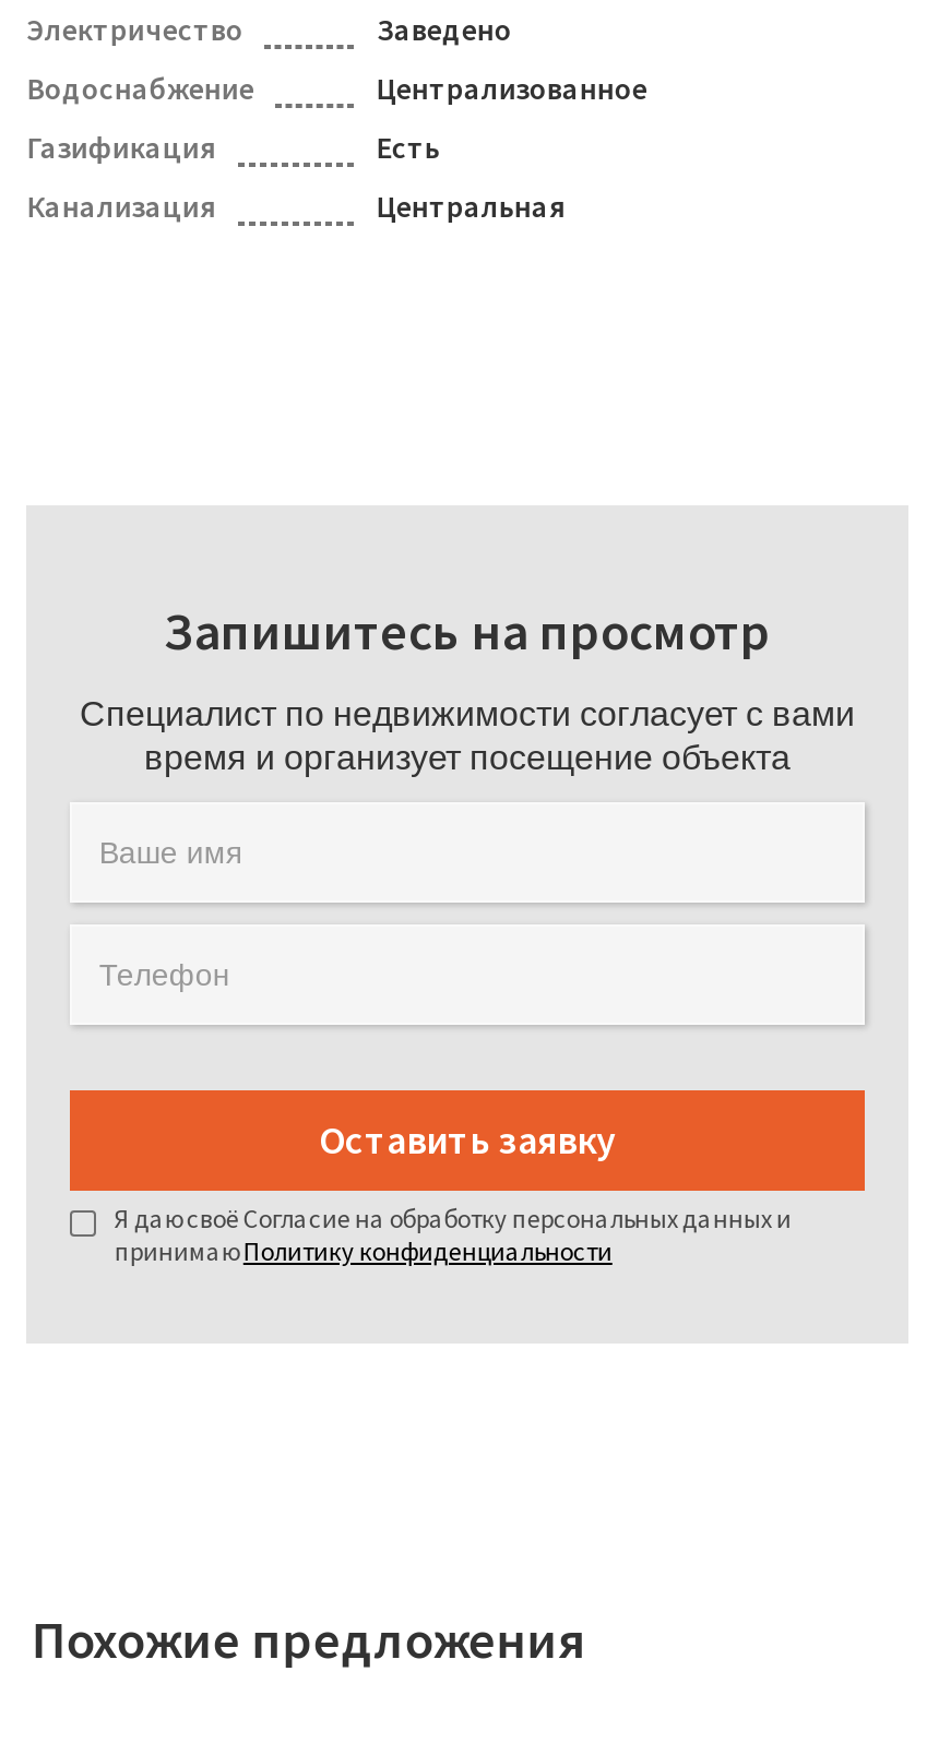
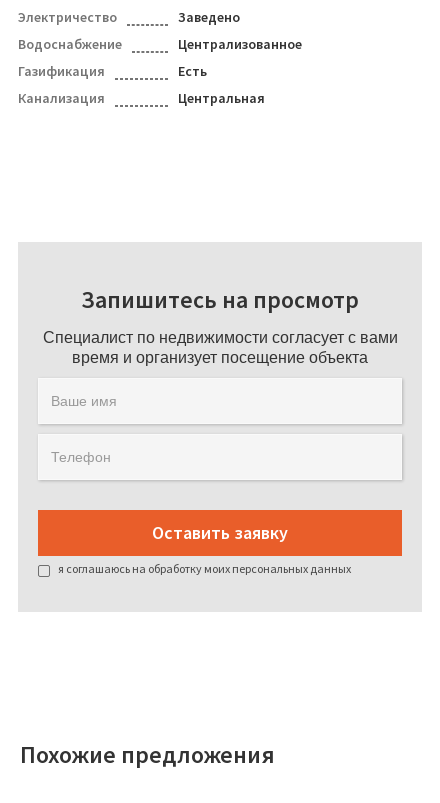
- Я даю своё Согласие на обработку персональных данных и
- принимаюПолитику конфиденциальности
+ я соглашаюсь на обработку моих персональных данных
